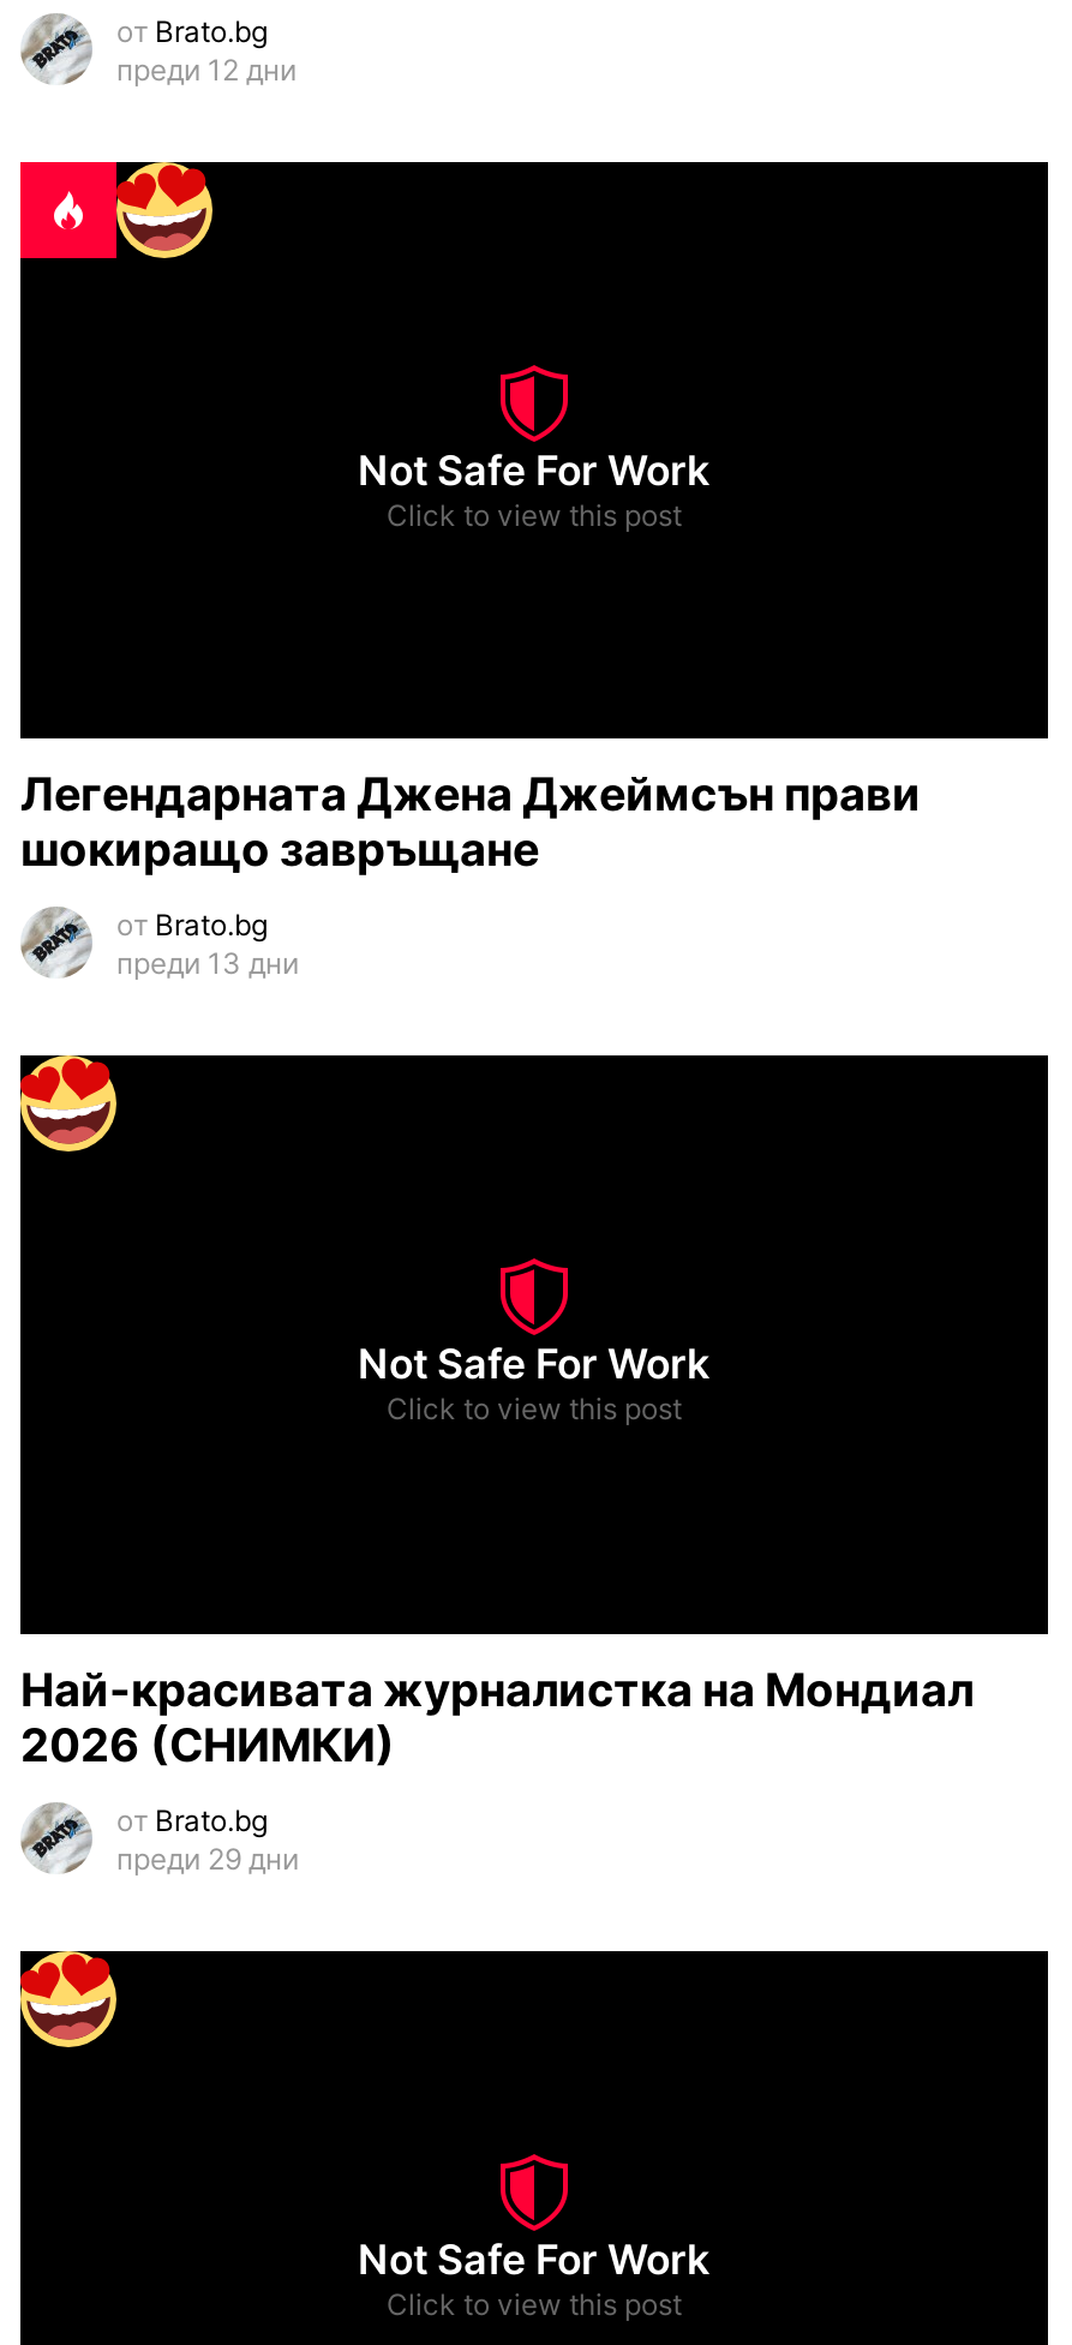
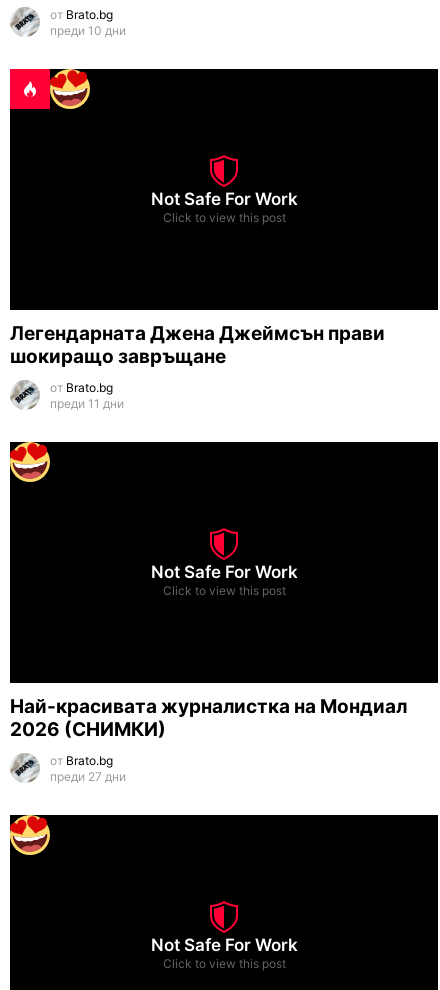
- преди 12 дни
+ преди 10 дни

- преди 13 дни
+ преди 11 дни

- преди 29 дни
+ преди 27 дни
